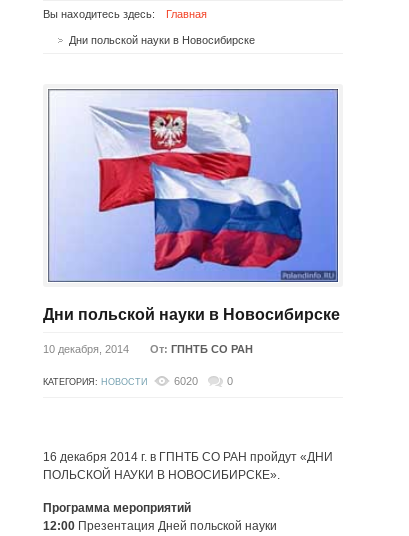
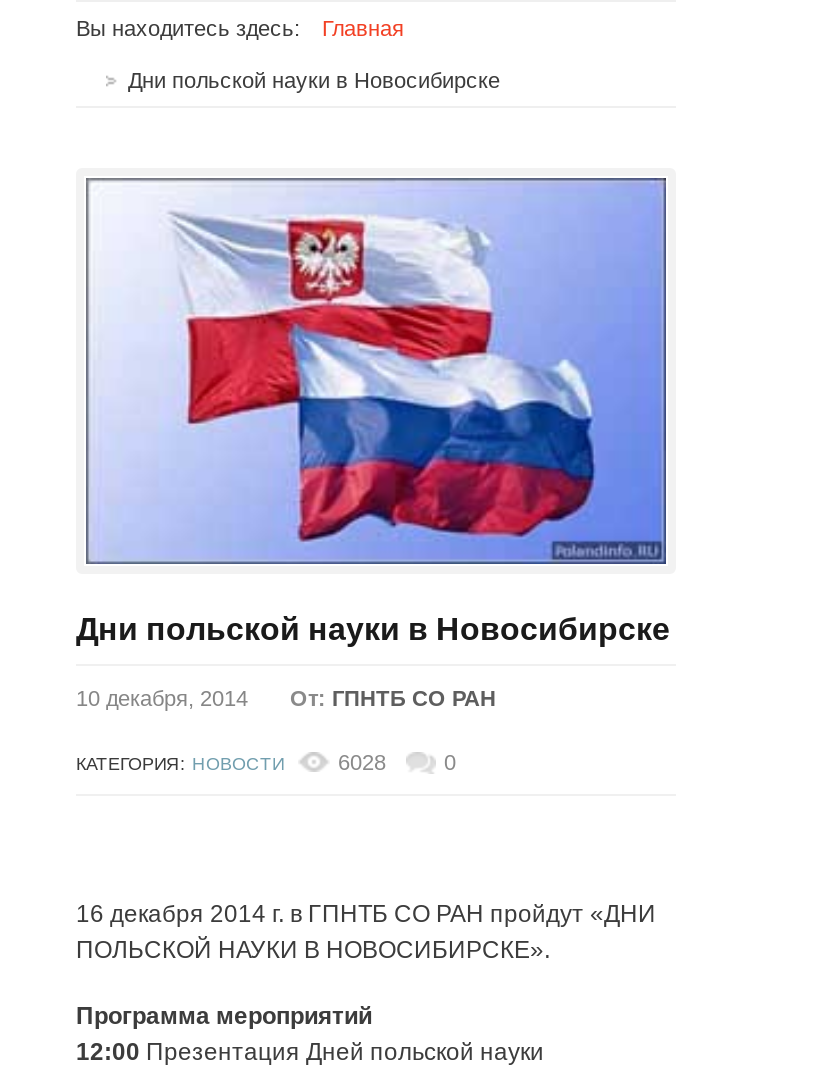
- 6020
+ 6028
